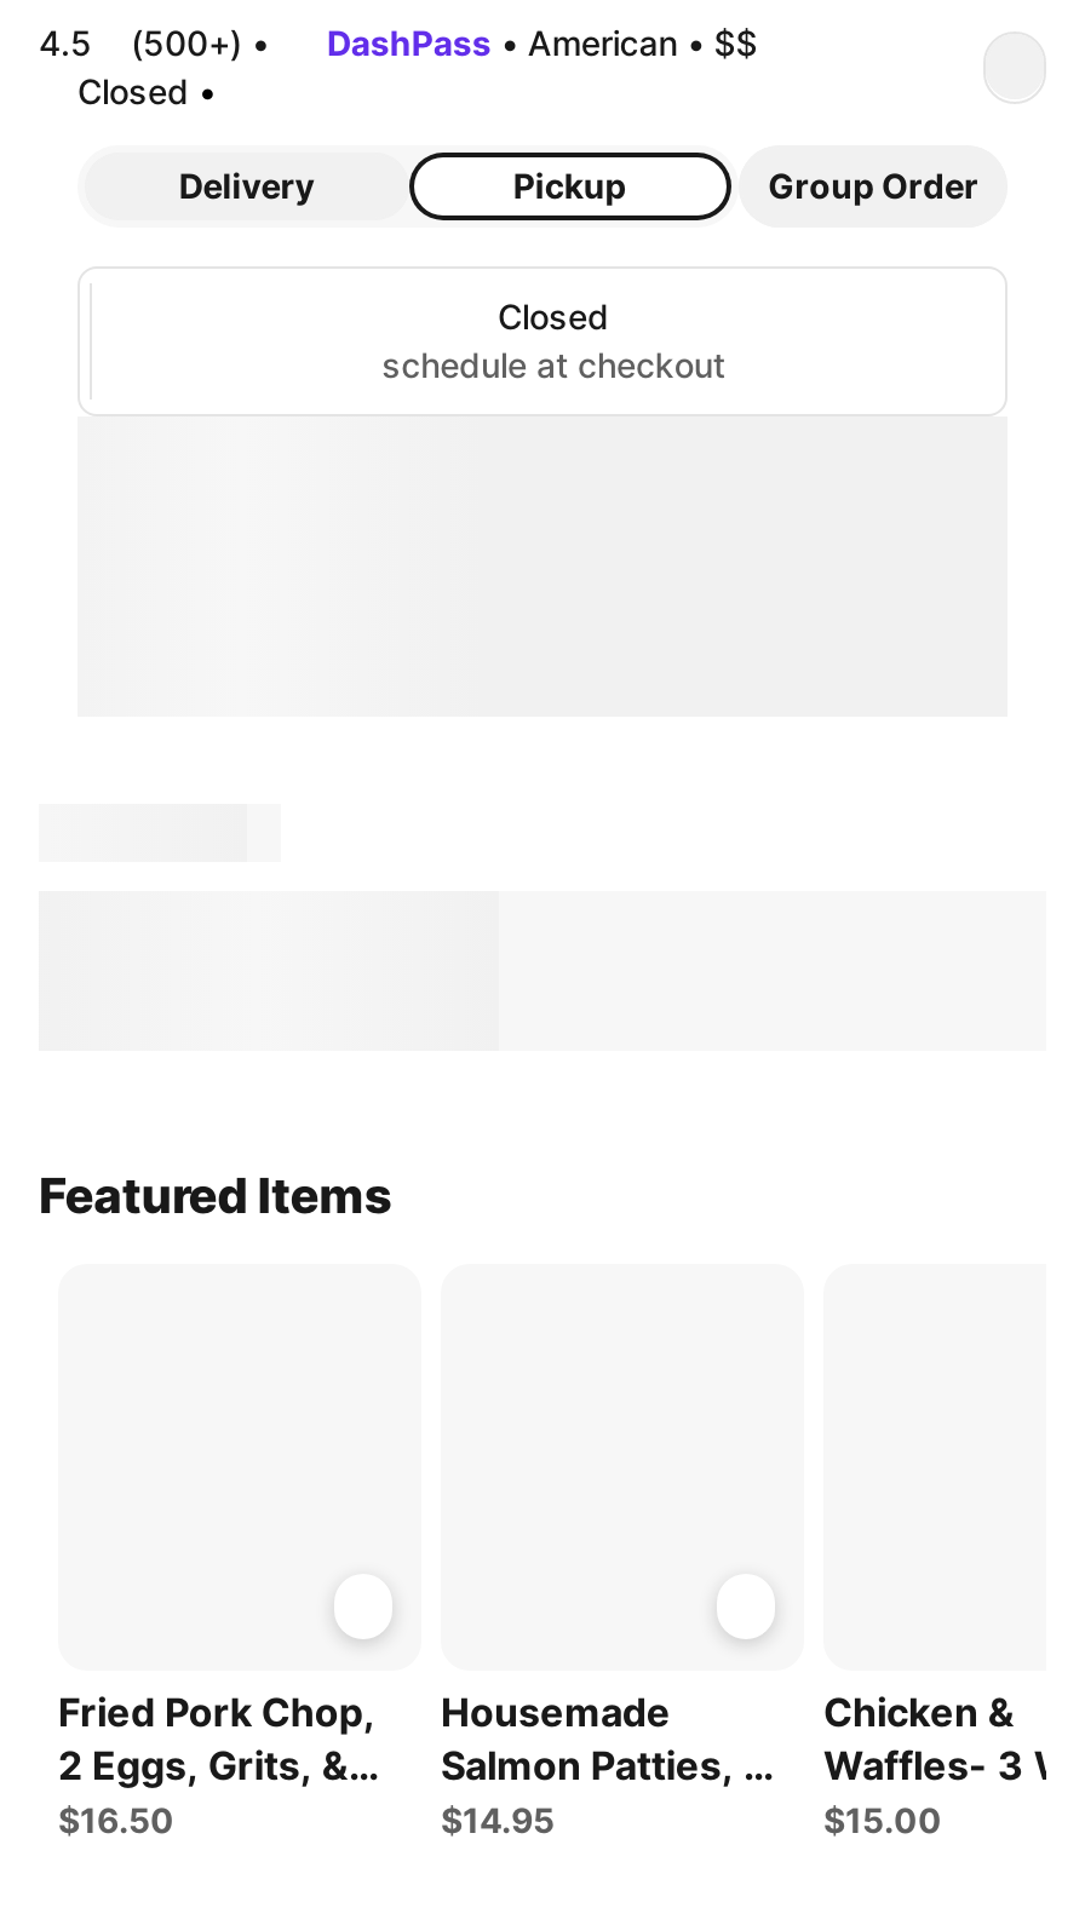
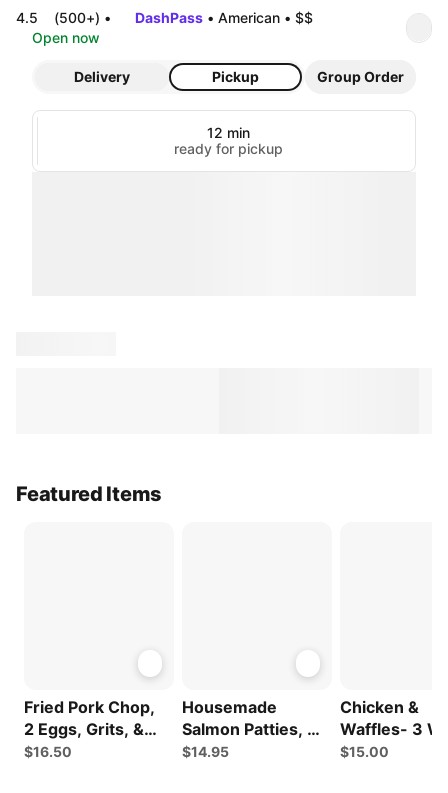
- Closed •
+ Open now

- Closed
- schedule at checkout
+ 12 min
+ ready for pickup
